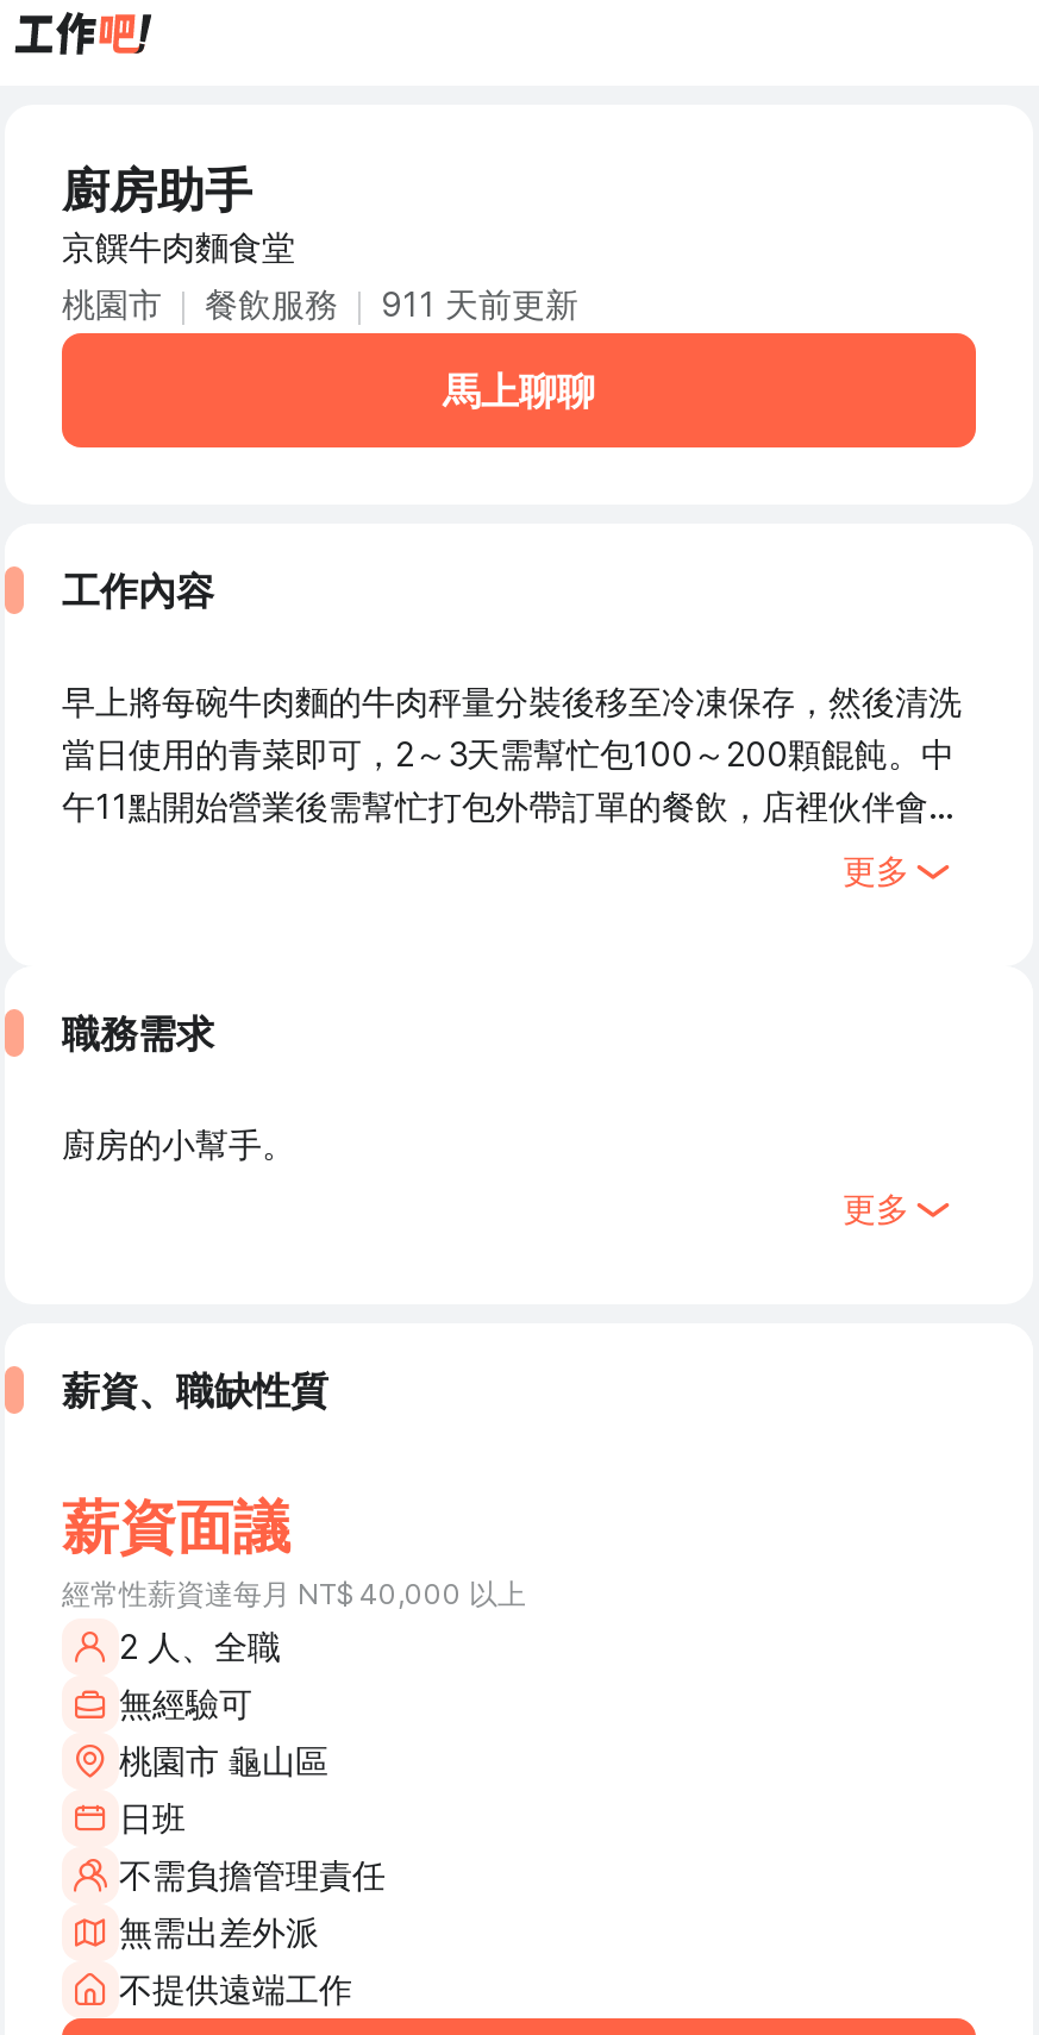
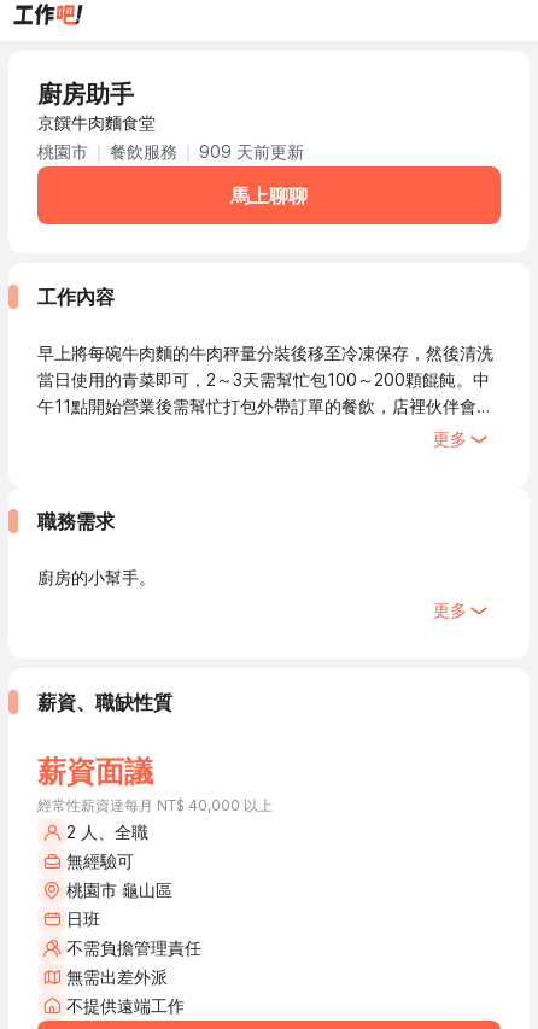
- 桃園市 餐飲服務 911 天前更新
+ 桃園市 餐飲服務 909 天前更新
